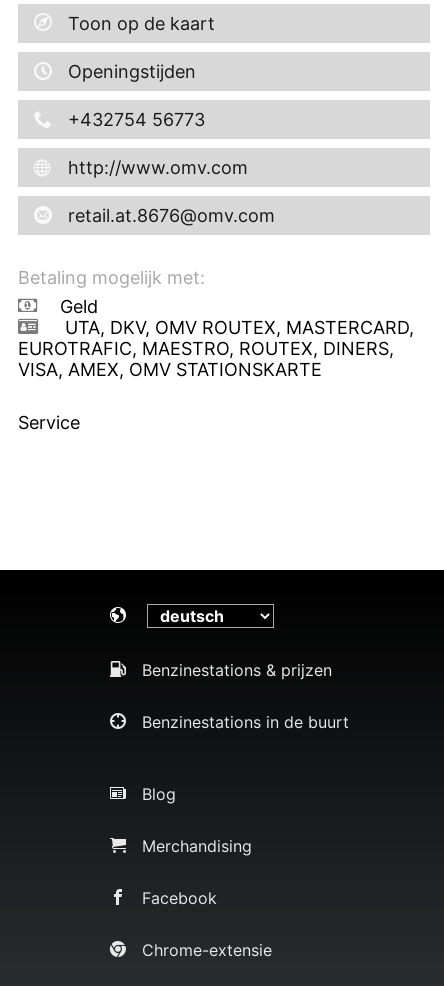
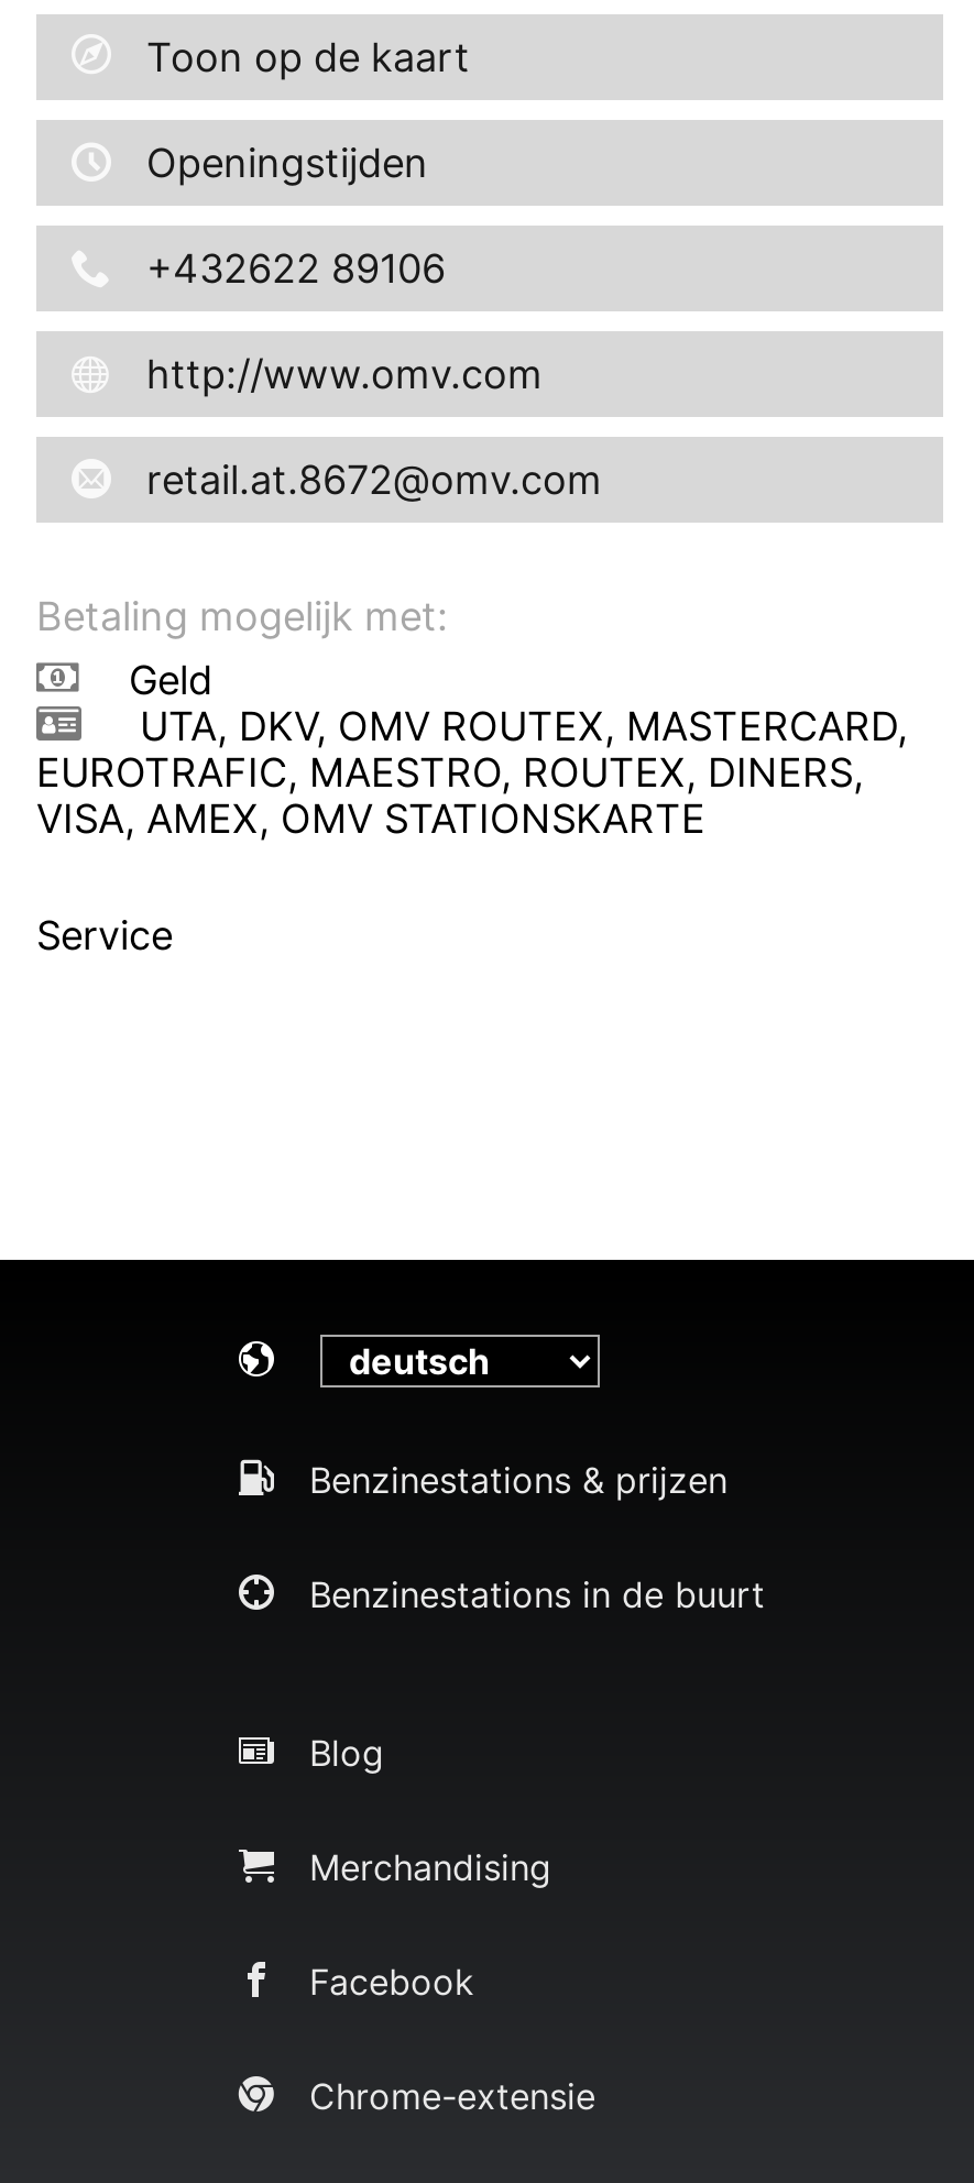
- +432754 56773
+ +432622 89106

- retail.at.8676@omv.com
+ retail.at.8672@omv.com
